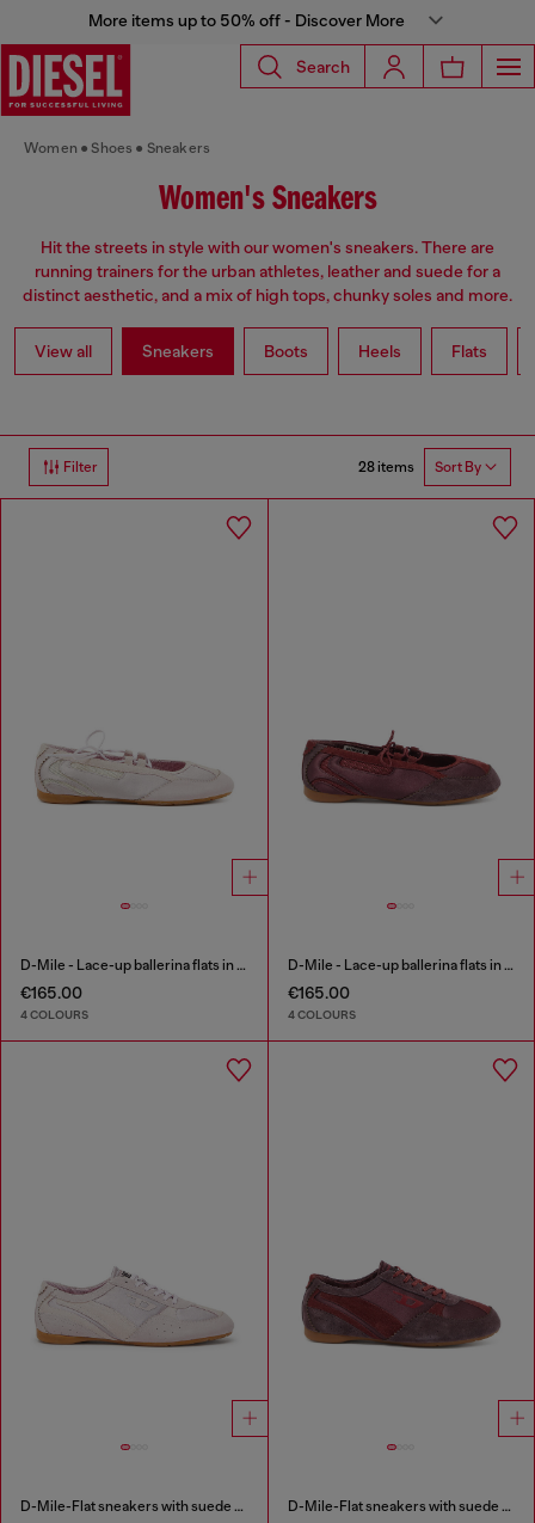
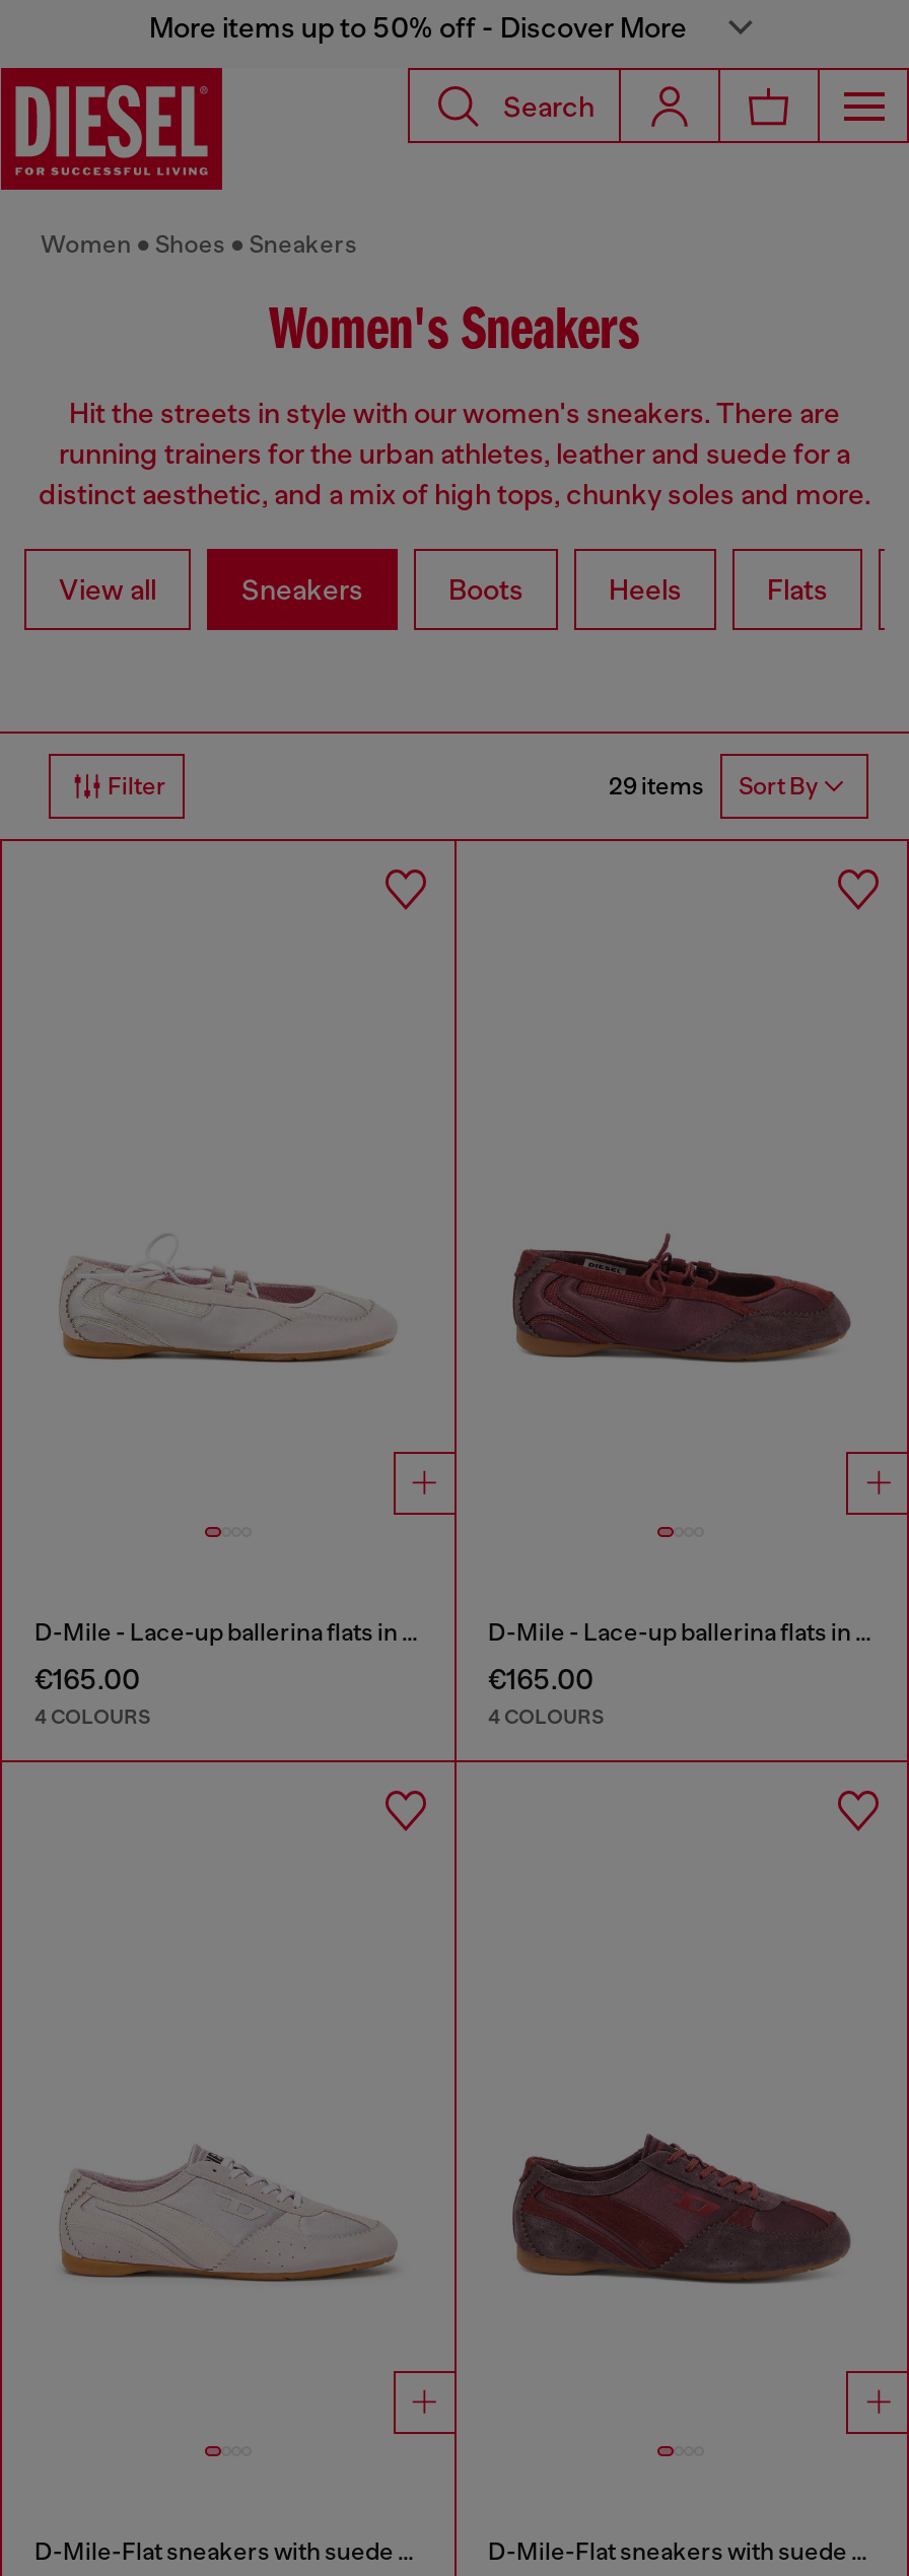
- 28 items Sort By
+ 29 items Sort By
